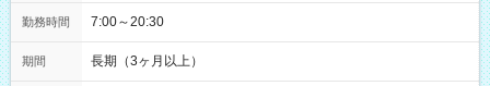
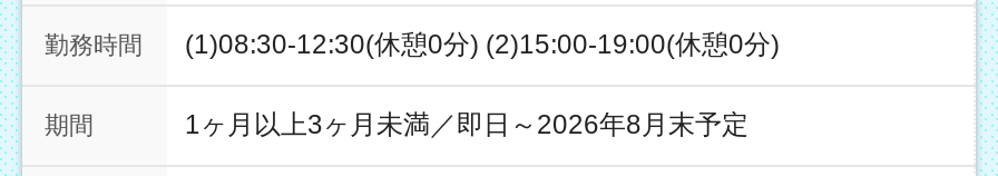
- 7:00～20:30
+ (1)08:30-12:30(休憩0分) (2)15:00-19:00(休憩0分)

- 長期（3ヶ月以上）
+ 1ヶ月以上3ヶ月未満／即日～2026年8月末予定
